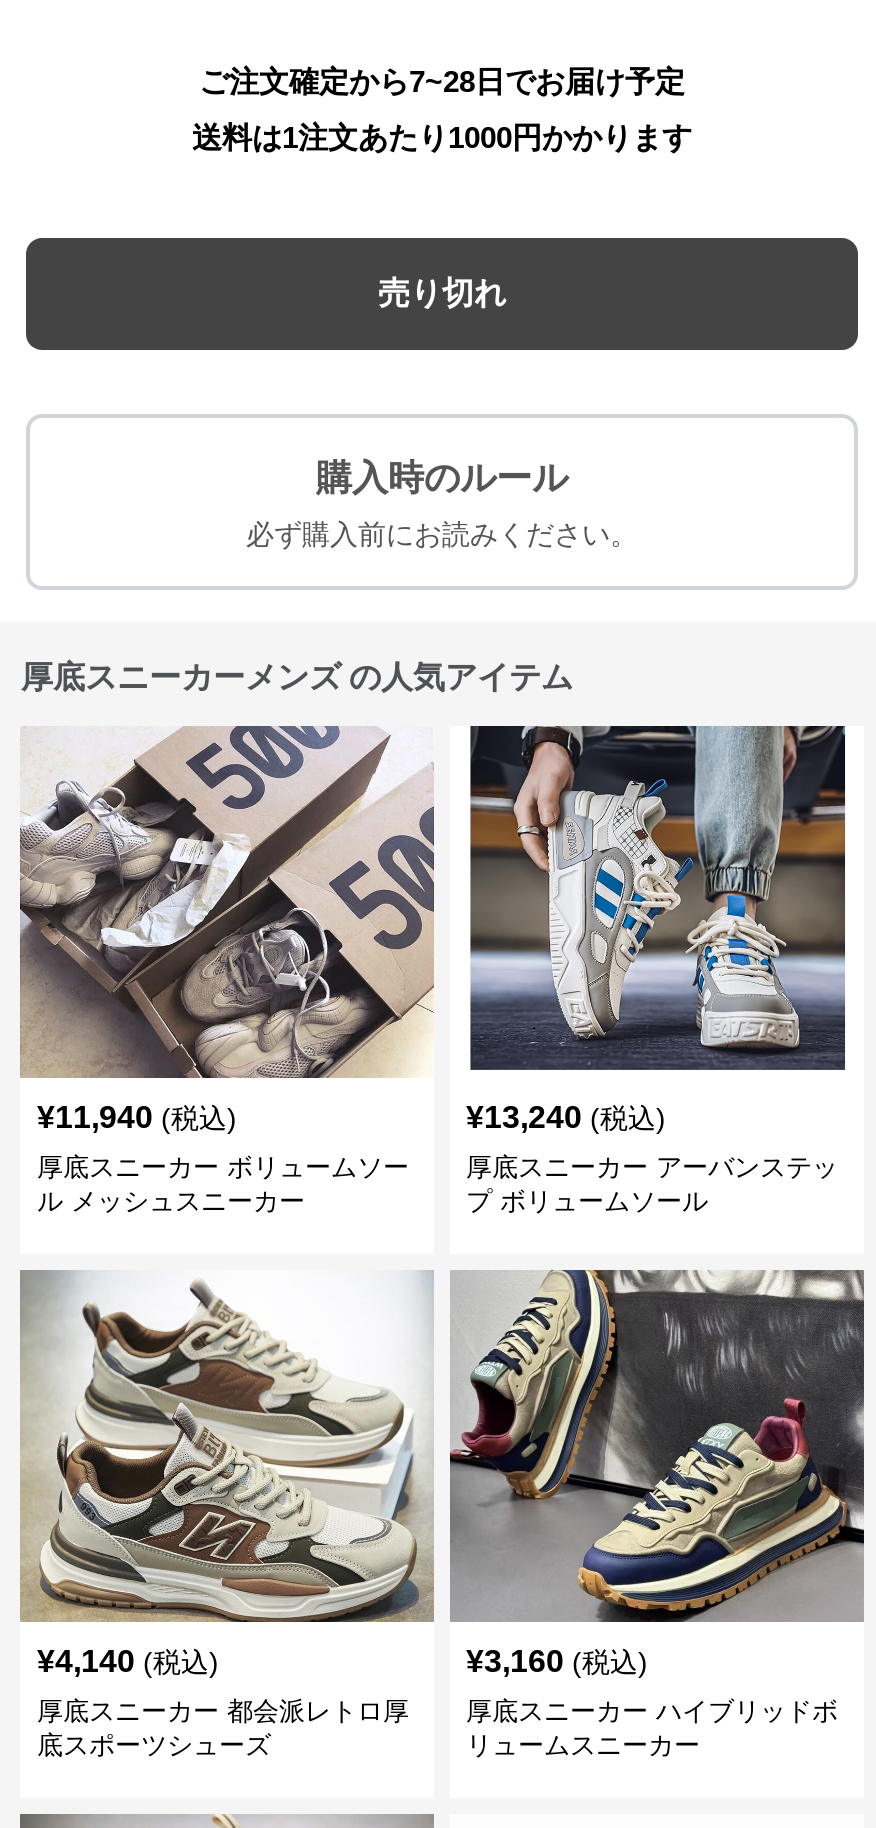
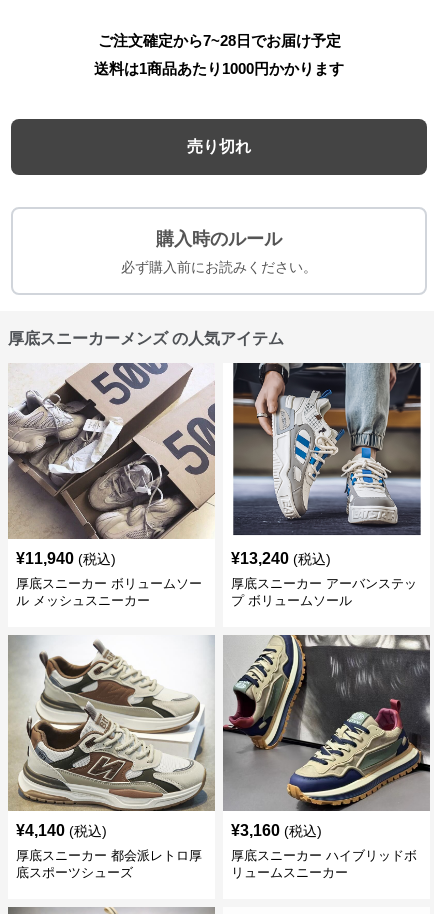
- 送料は1注文あたり1000円かかります
+ 送料は1商品あたり1000円かかります
